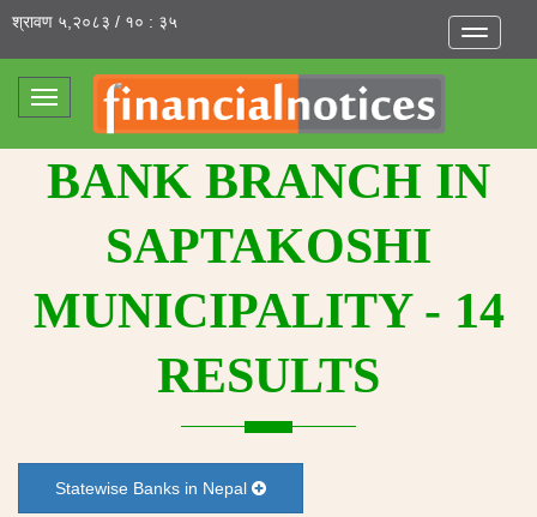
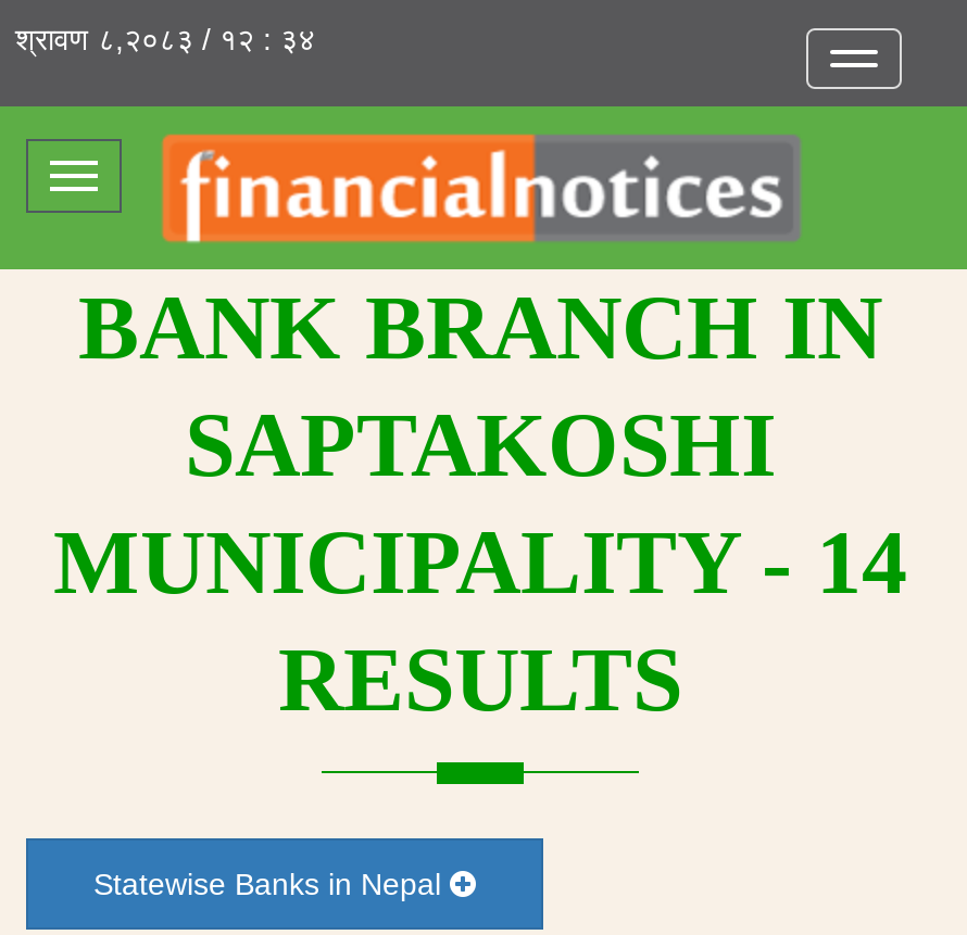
- श्रावण ५,२०८३ / १० : ३५
+ श्रावण ८,२०८३ / १२ : ३४
